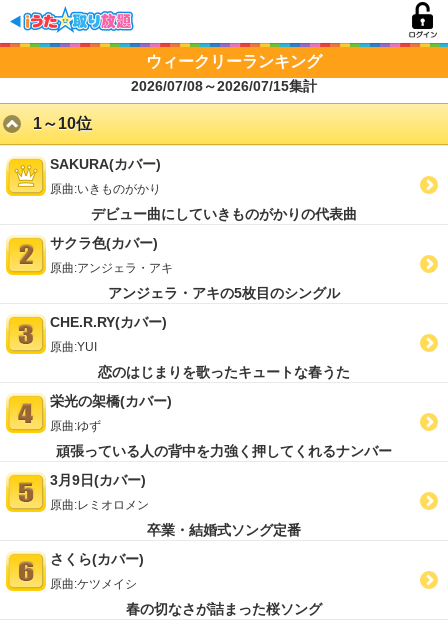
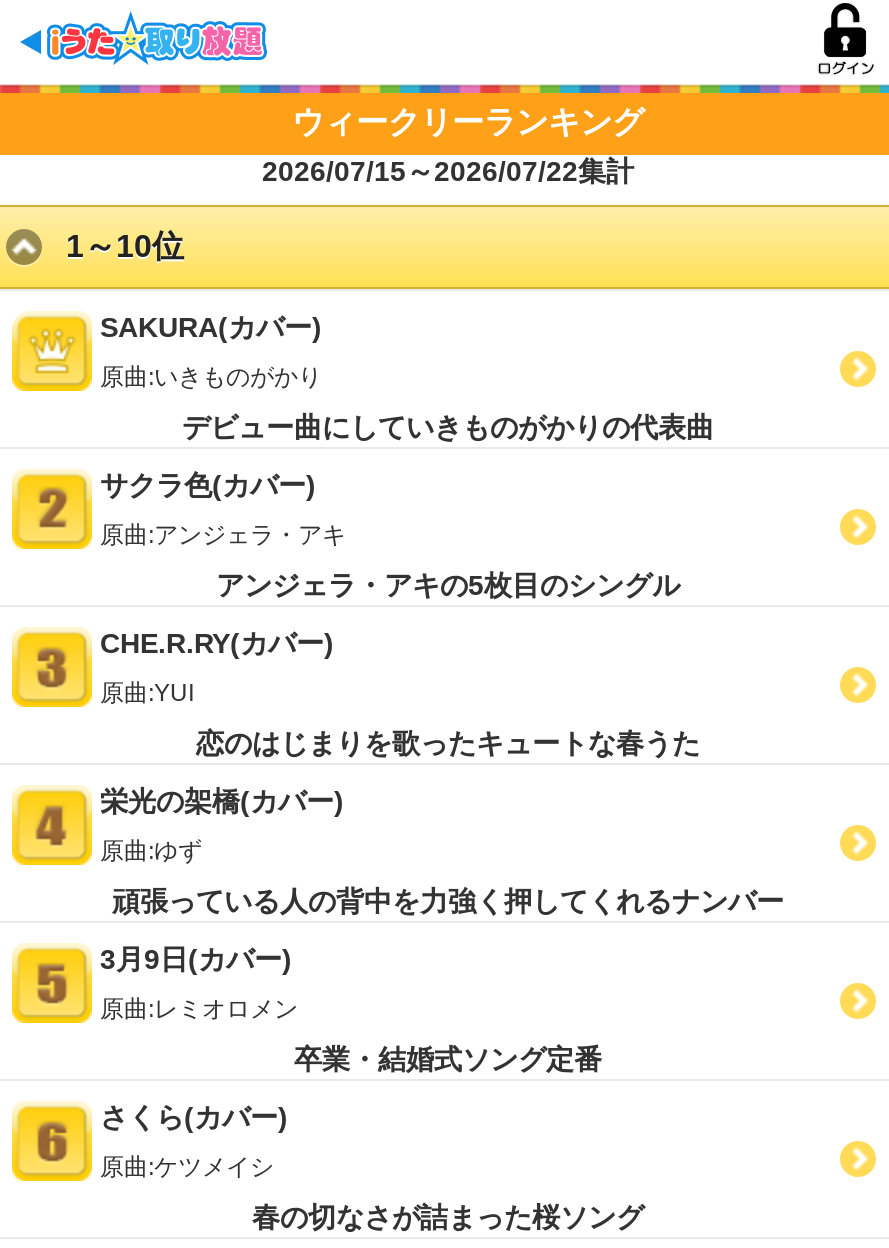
- 2026/07/08～2026/07/15集計
+ 2026/07/15～2026/07/22集計
